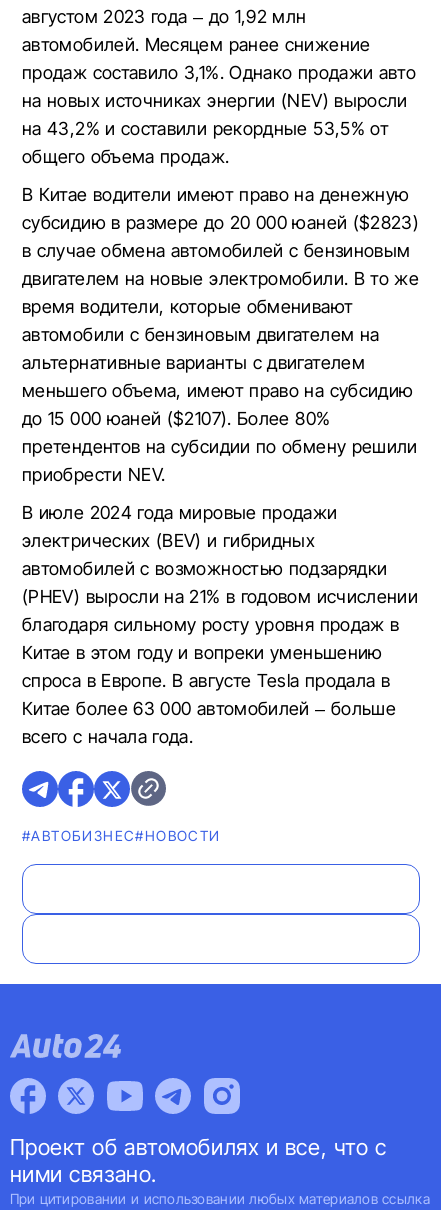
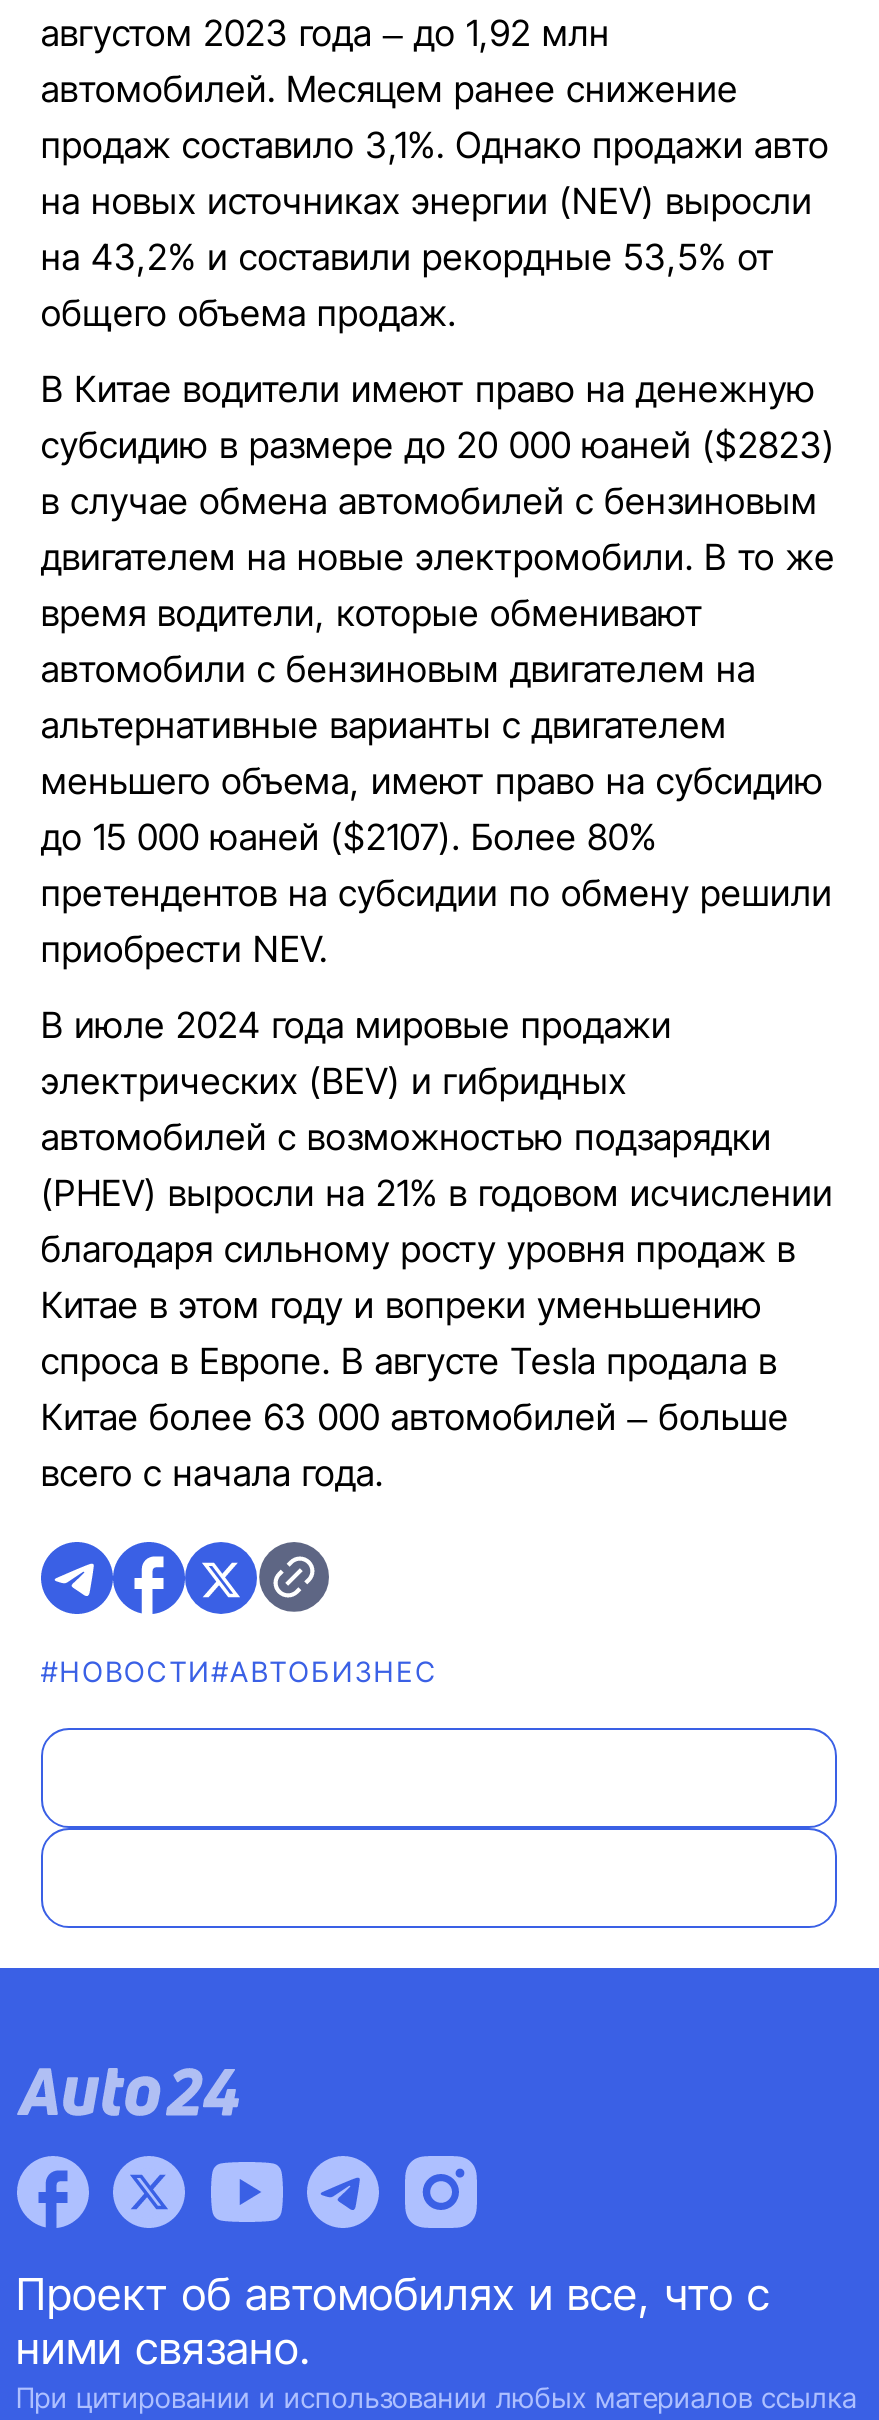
- #AВТОБИЗНЕС#НОВОСТИ
+ #НОВОСТИ#AВТОБИЗНЕС
